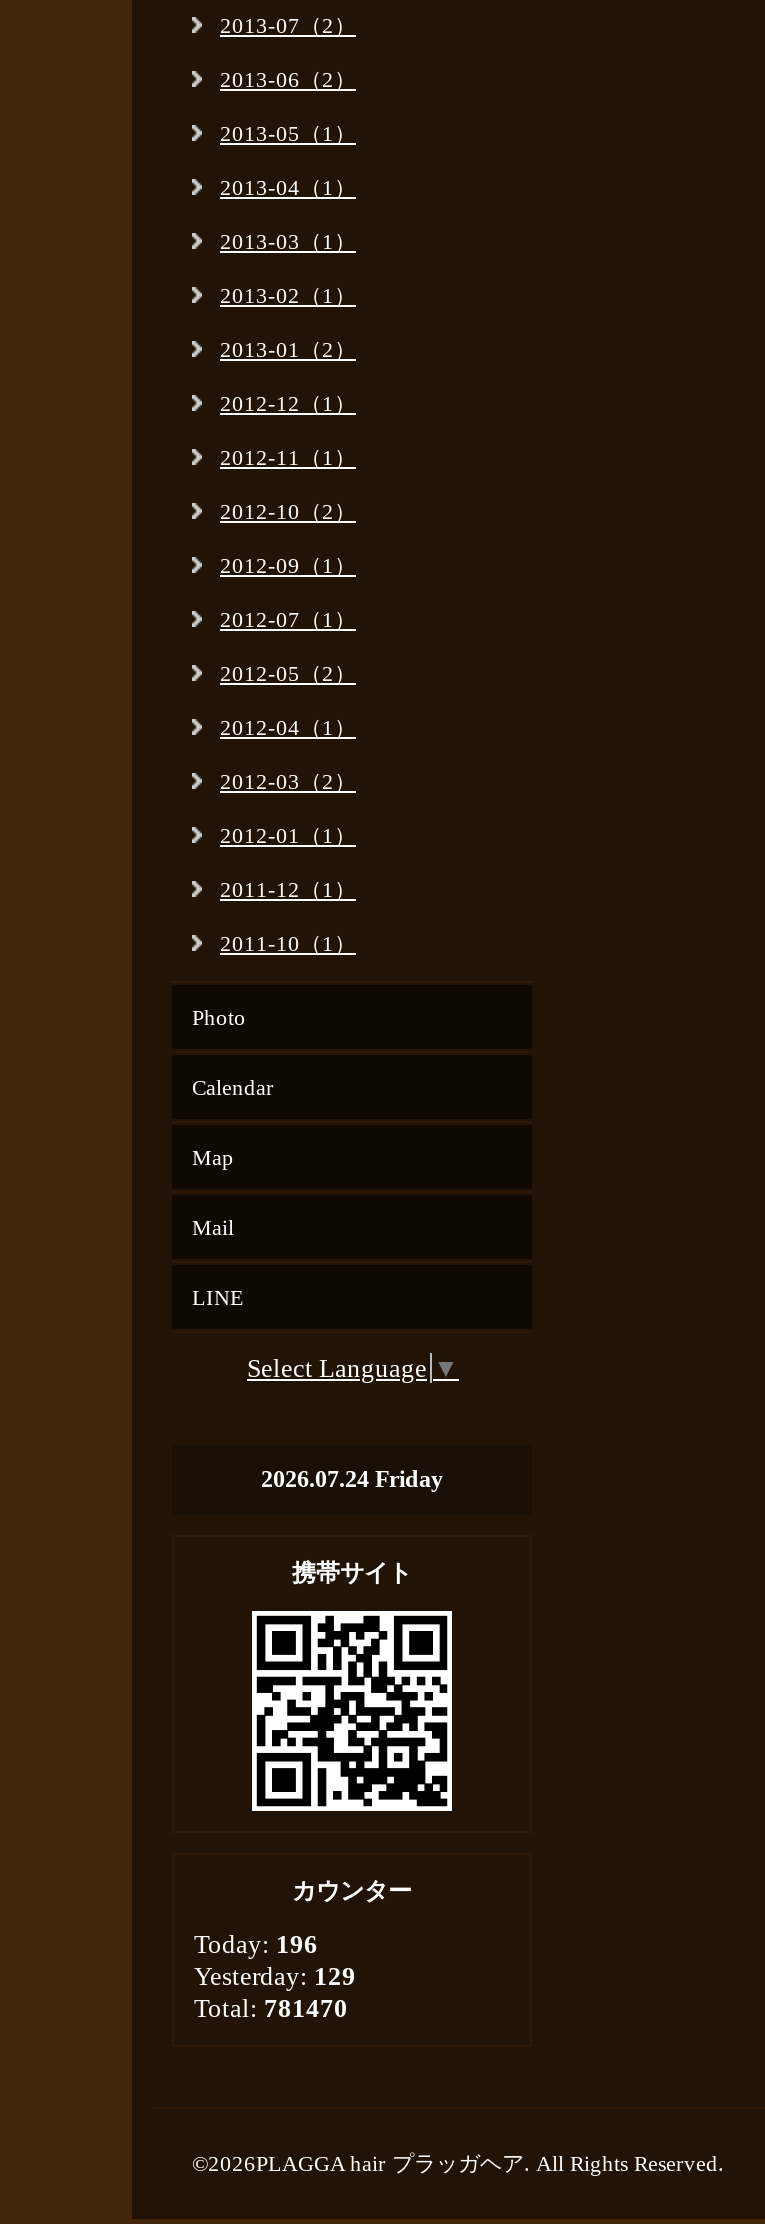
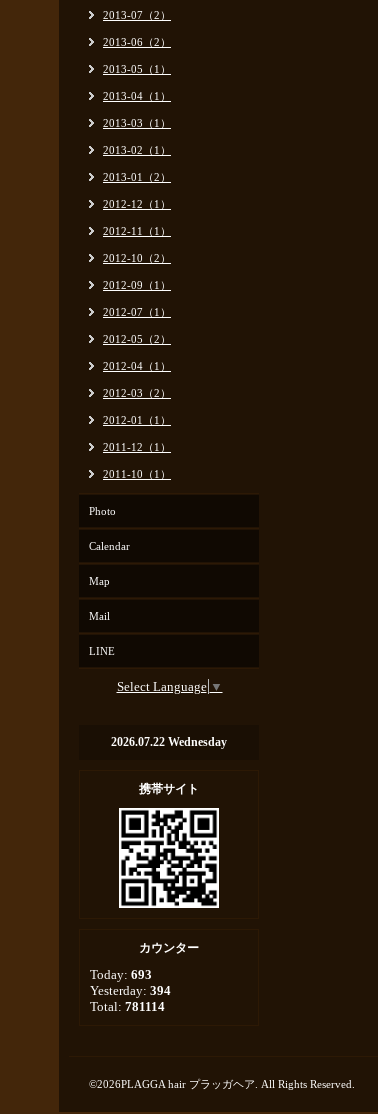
- 2026.07.24 Friday
+ 2026.07.22 Wednesday

- Today: 196
+ Today: 693

- Yesterday: 129
+ Yesterday: 394

- Total: 781470
+ Total: 781114
